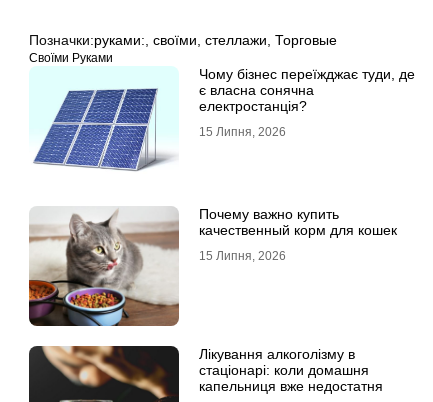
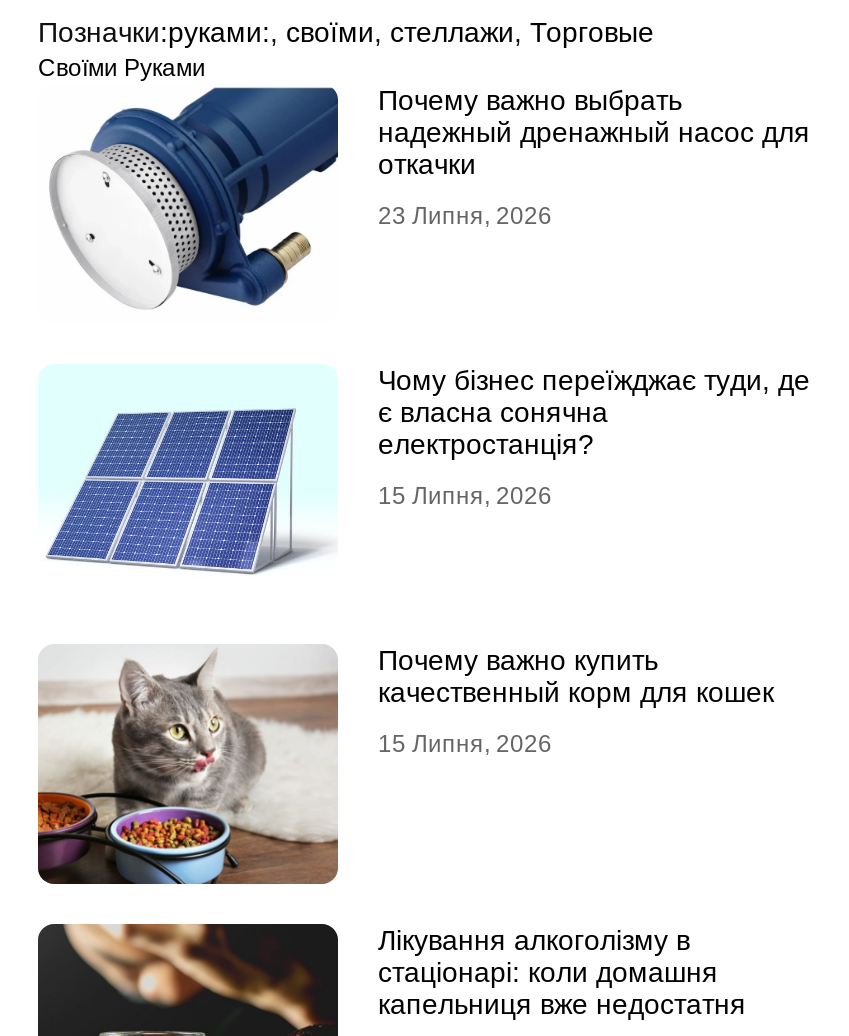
+ [image]
+ Почему важно выбрать
+ надежный дренажный насос для
+ откачки
+ 23 Липня, 2026
